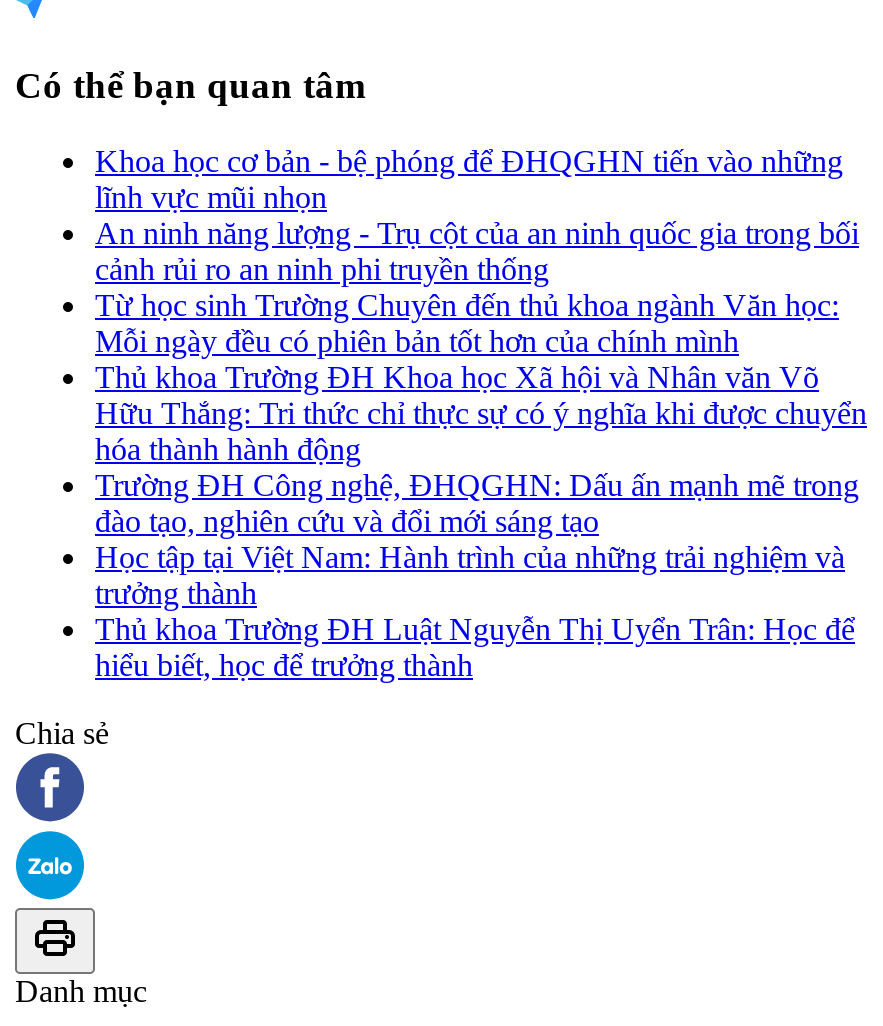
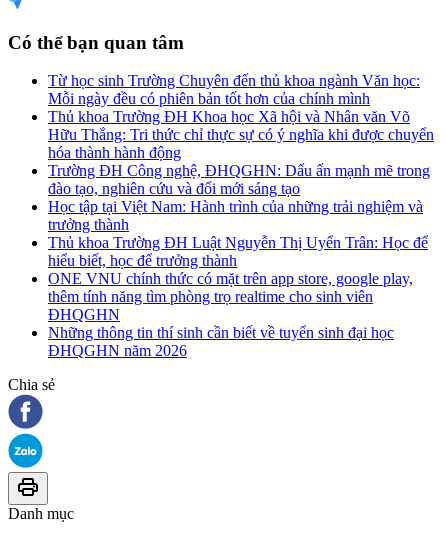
- Khoa học cơ bản - bệ phóng để ĐHQGHN tiến vào những
- lĩnh vực mũi nhọn
- An ninh năng lượng - Trụ cột của an ninh quốc gia trong bối
- cảnh rủi ro an ninh phi truyền thống

moved up: Từ học sinh Trường Chuyên đến thủ khoa ngành Văn học: | Mỗi ngày đều có phiên bản tốt hơn của chính mình | Thủ khoa Trường ĐH Khoa học Xã hội và Nhân văn Võ | ... | Thủ khoa Trường ĐH Luật Nguyễn Thị Uyển Trân: Học để | hiểu biết, học để trưởng thành

+ ONE VNU chính thức có mặt trên app store, google play,
+ thêm tính năng tìm phòng trọ realtime cho sinh viên
+ ĐHQGHN
+ Những thông tin thí sinh cần biết về tuyển sinh đại học
+ ĐHQGHN năm 2026
